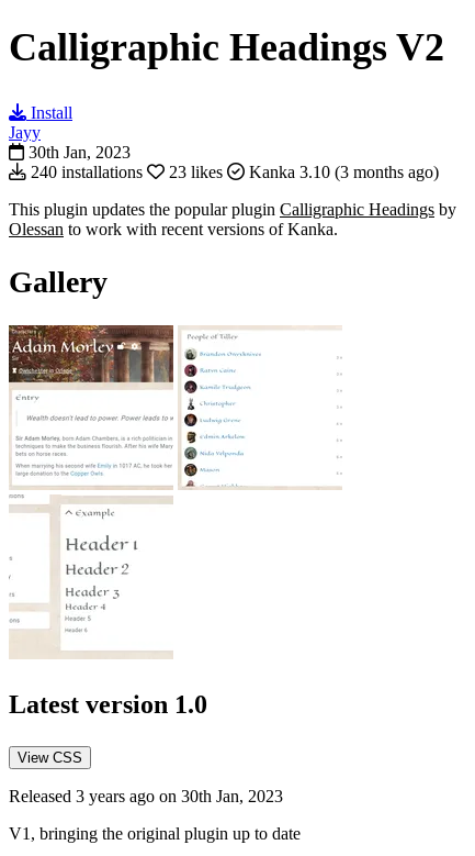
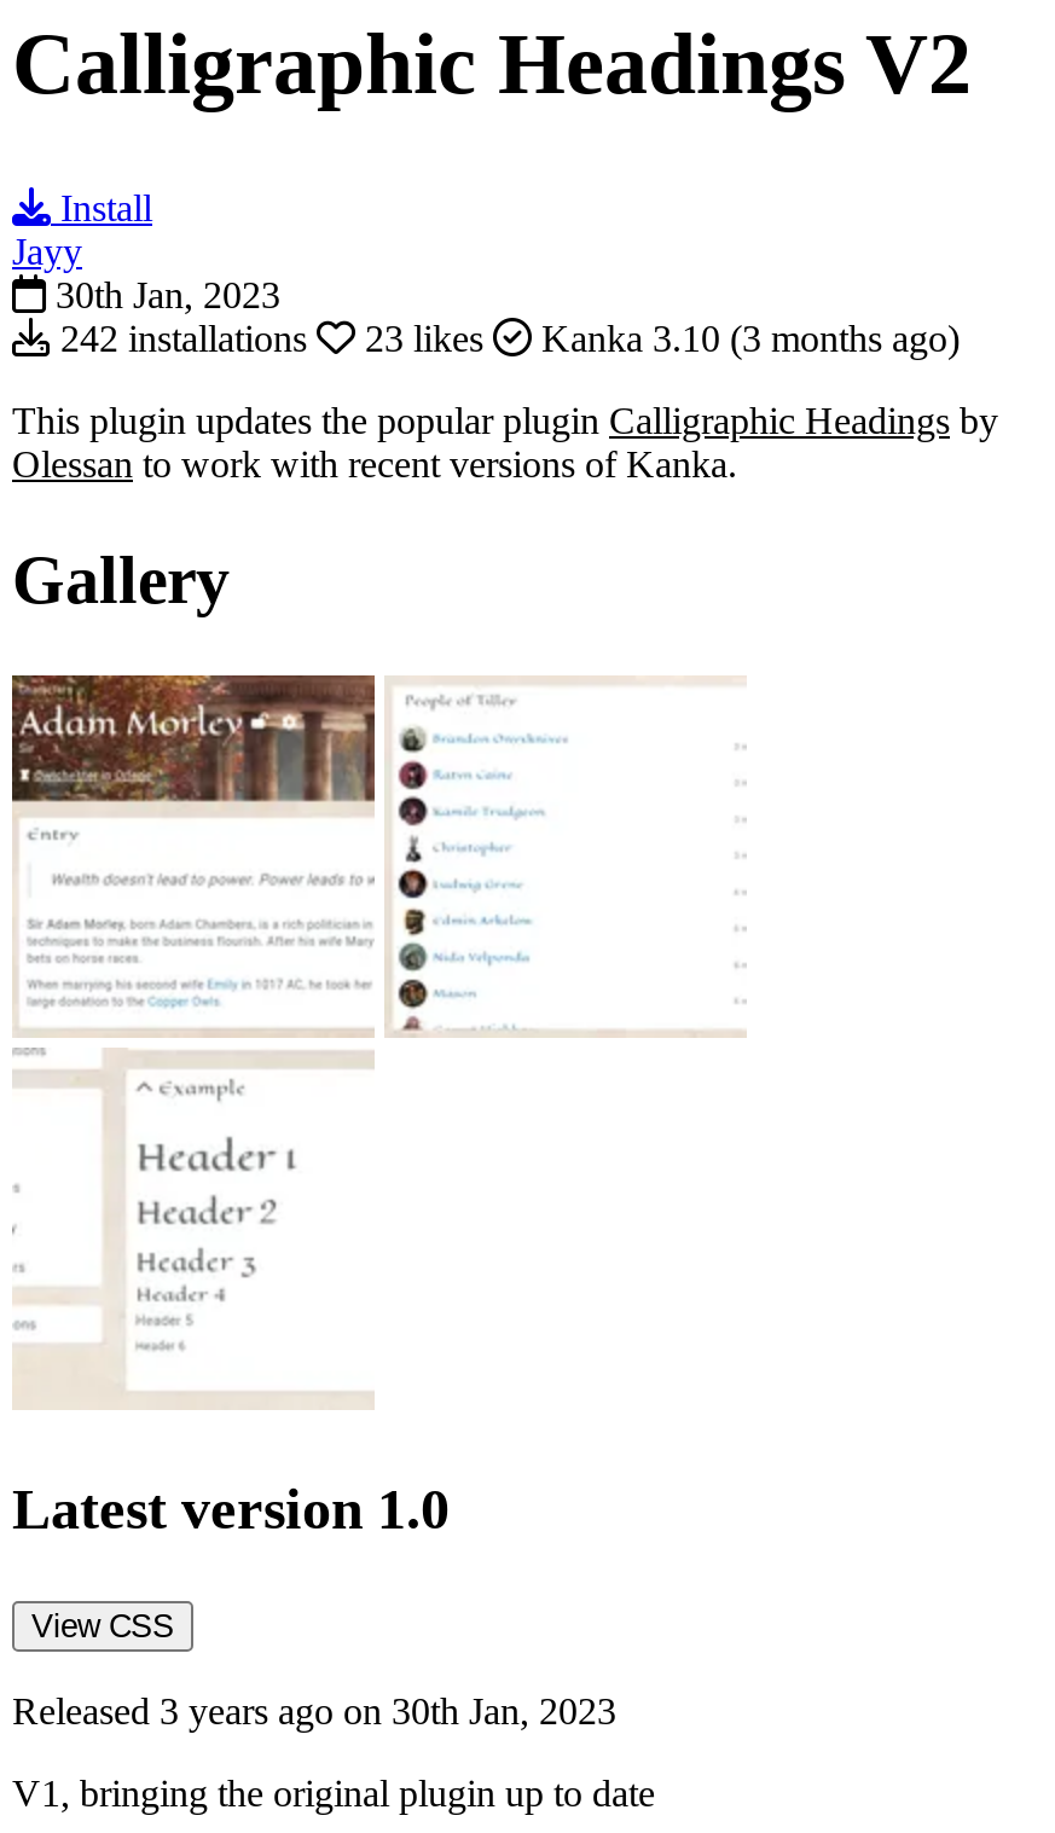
- 240 installations
+ 242 installations
